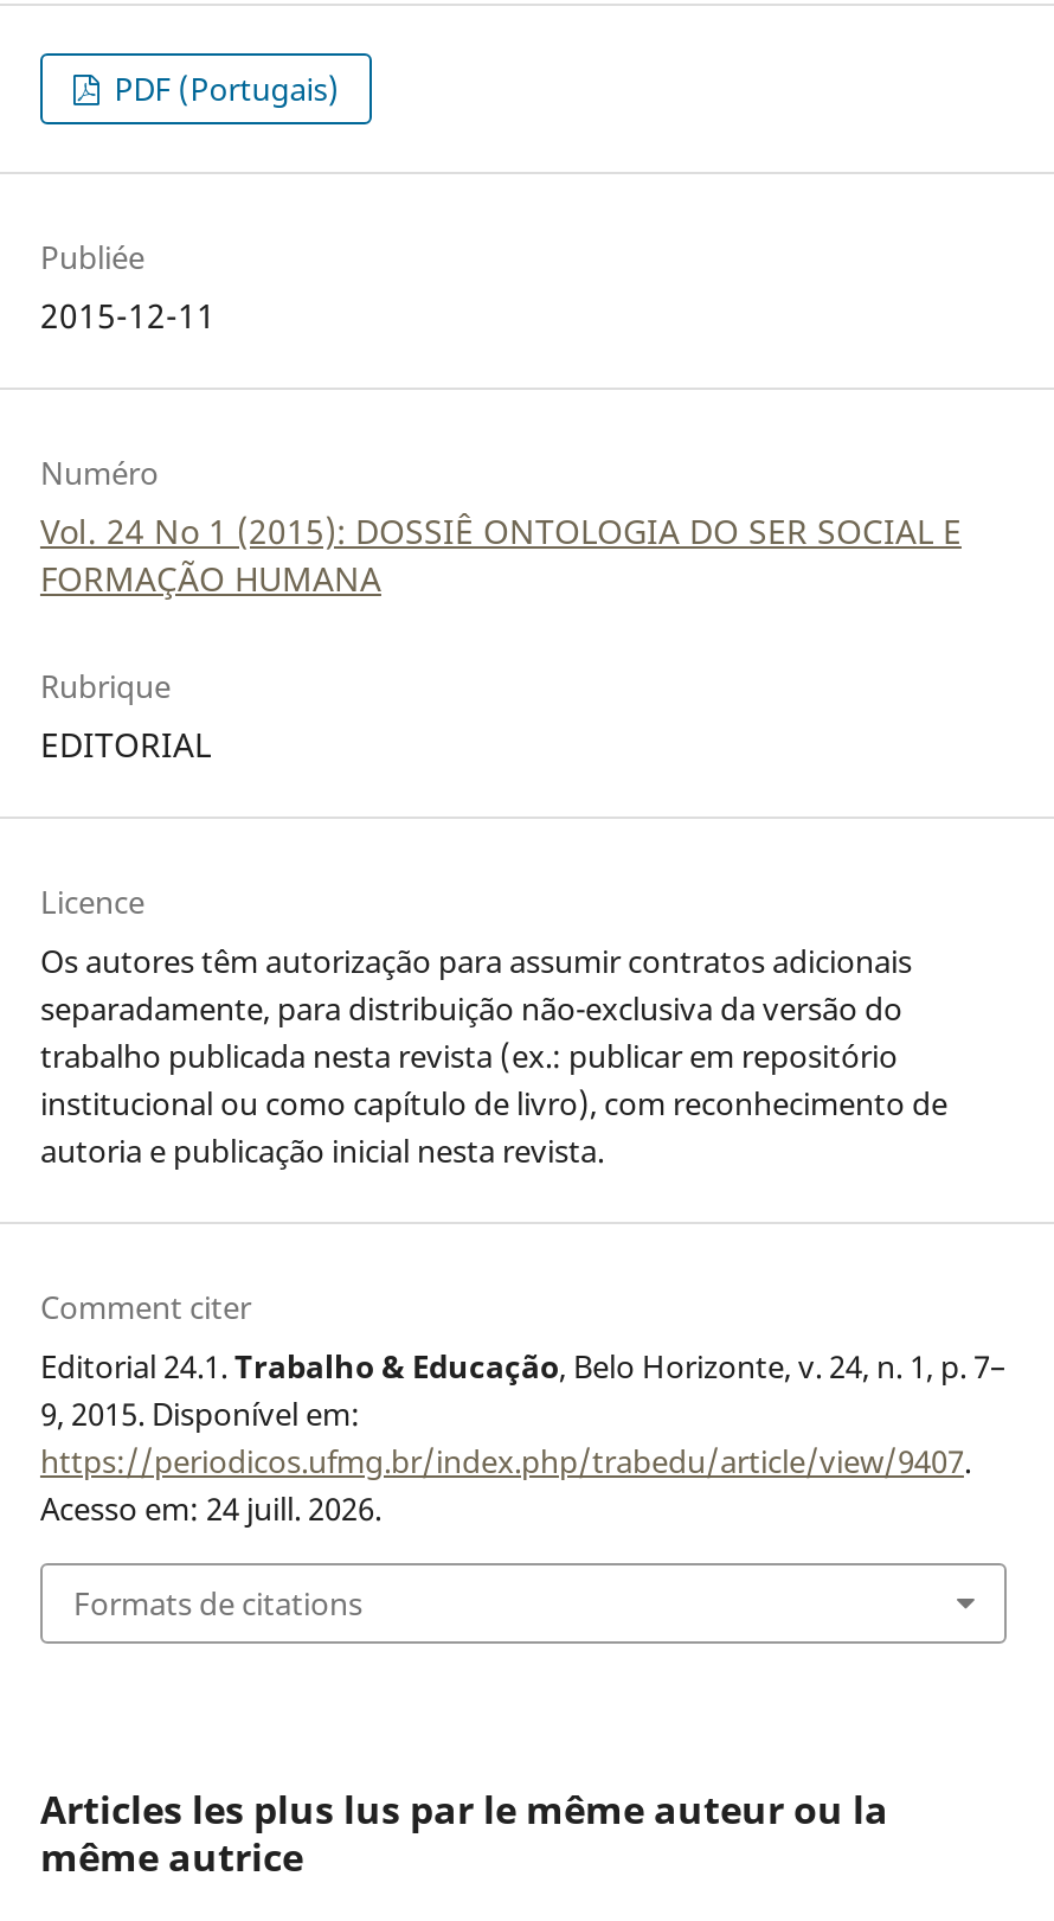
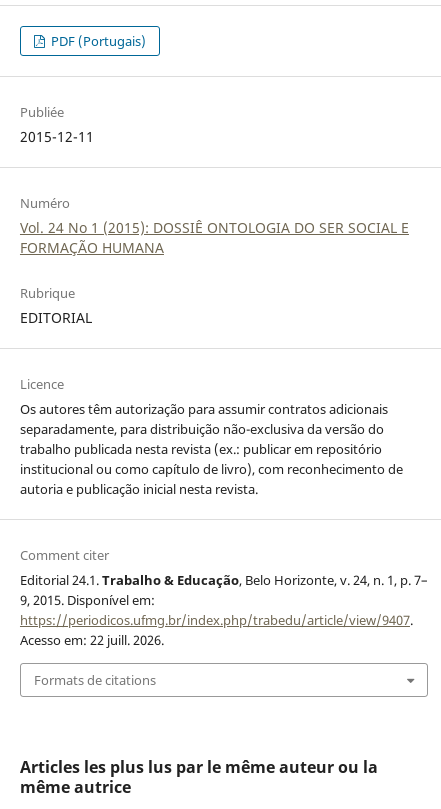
- Acesso em: 24 juill. 2026.
+ Acesso em: 22 juill. 2026.
